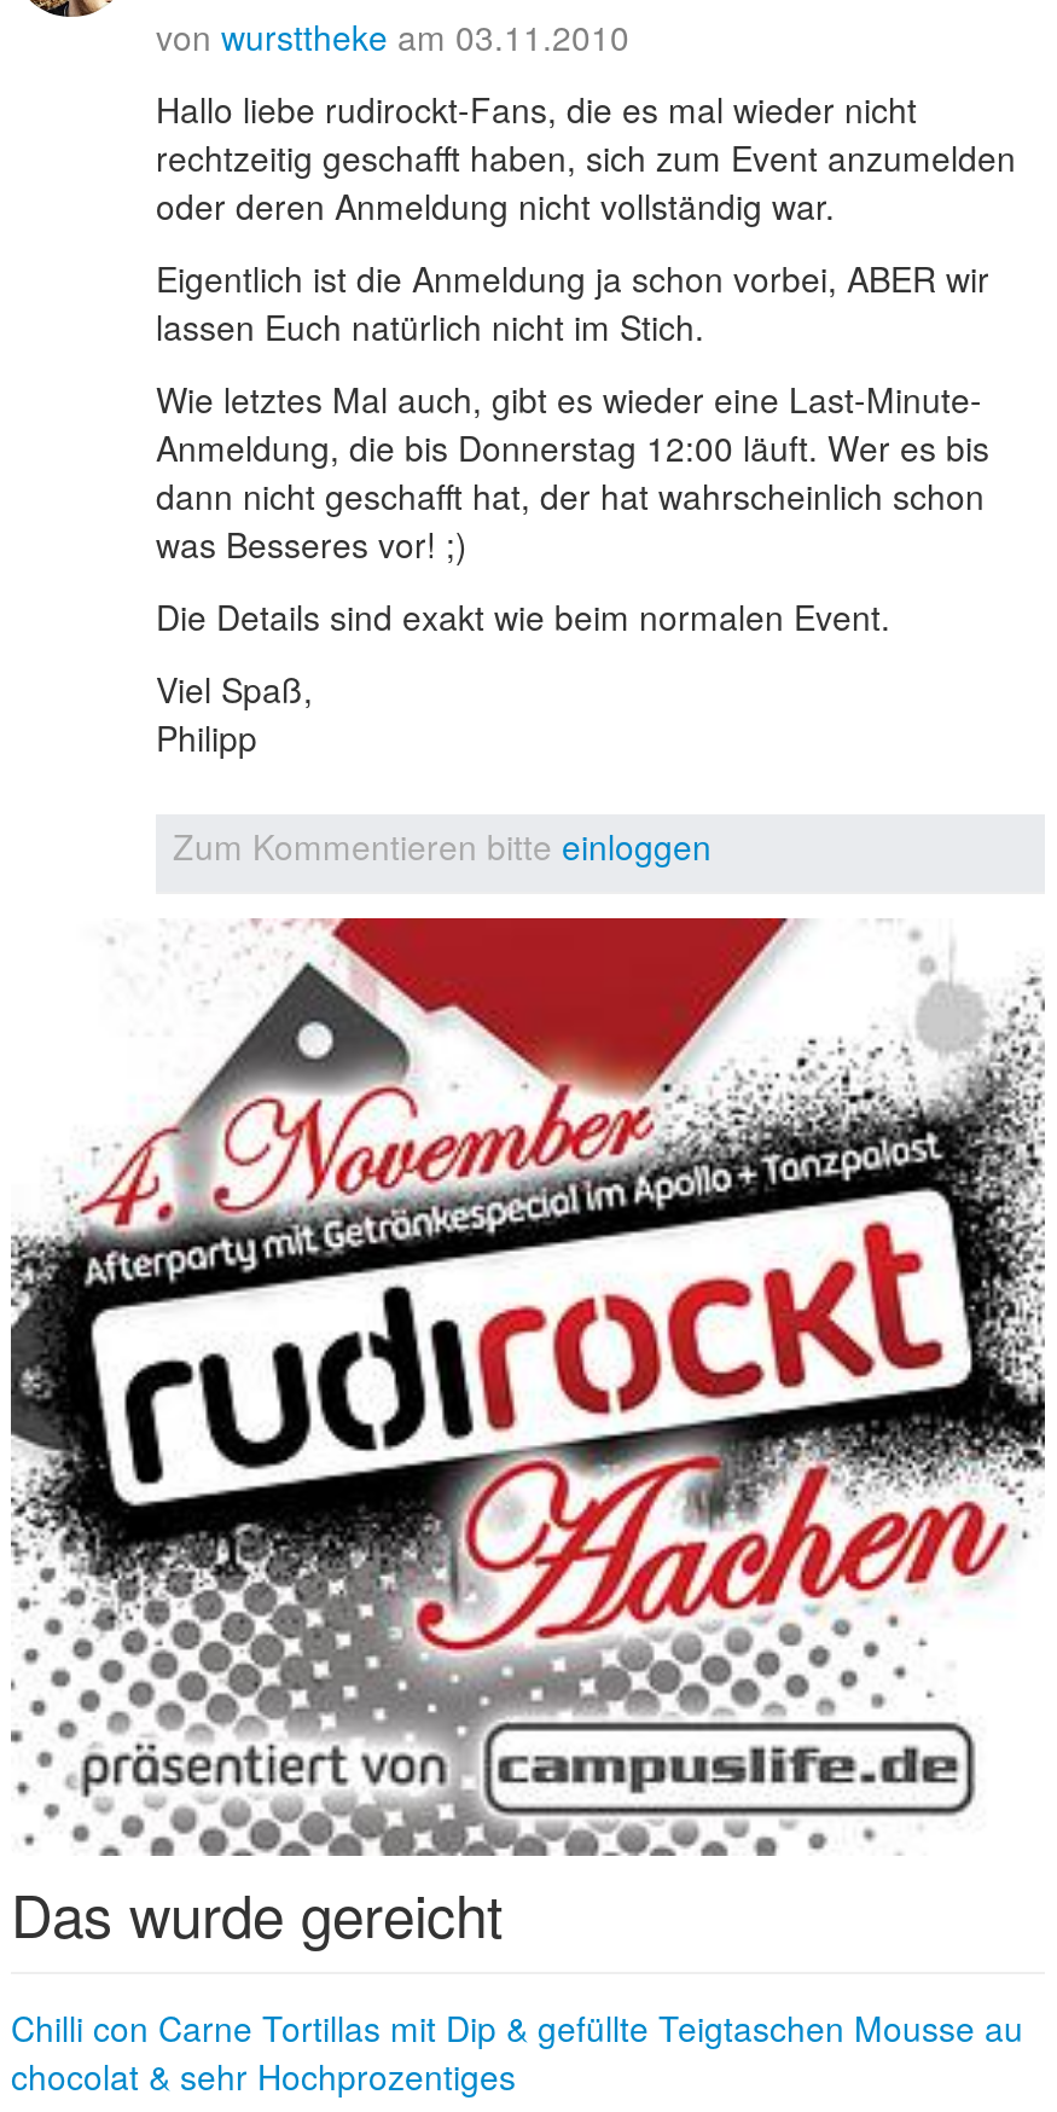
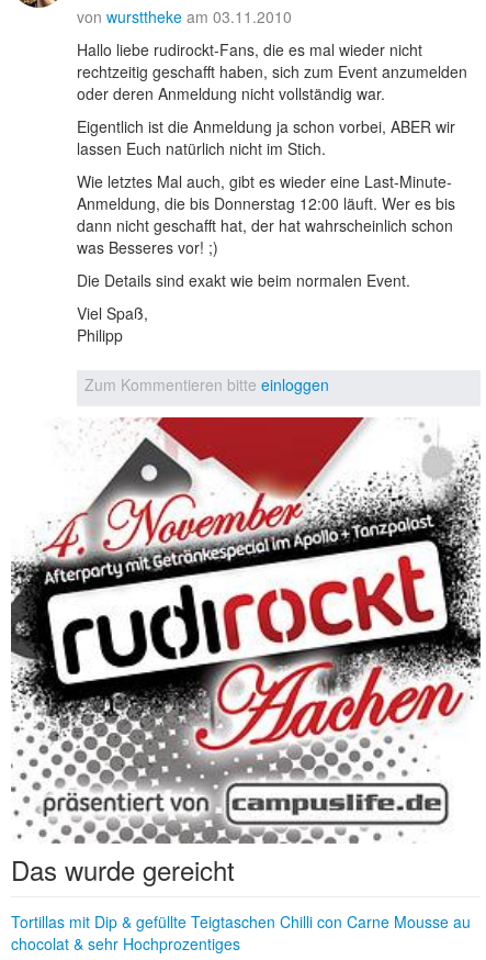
- Chilli con Carne Tortillas mit Dip & gefüllte Teigtaschen Mousse au
+ Tortillas mit Dip & gefüllte Teigtaschen Chilli con Carne Mousse au
